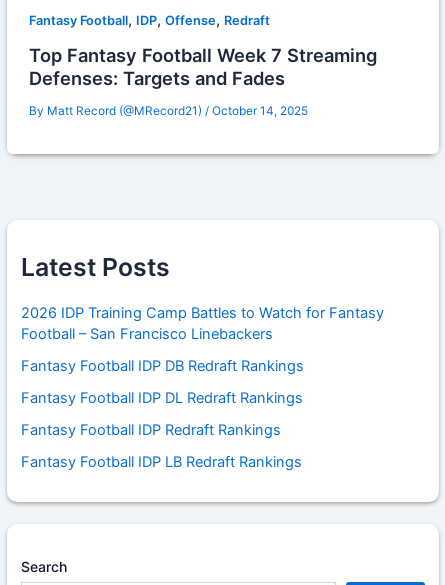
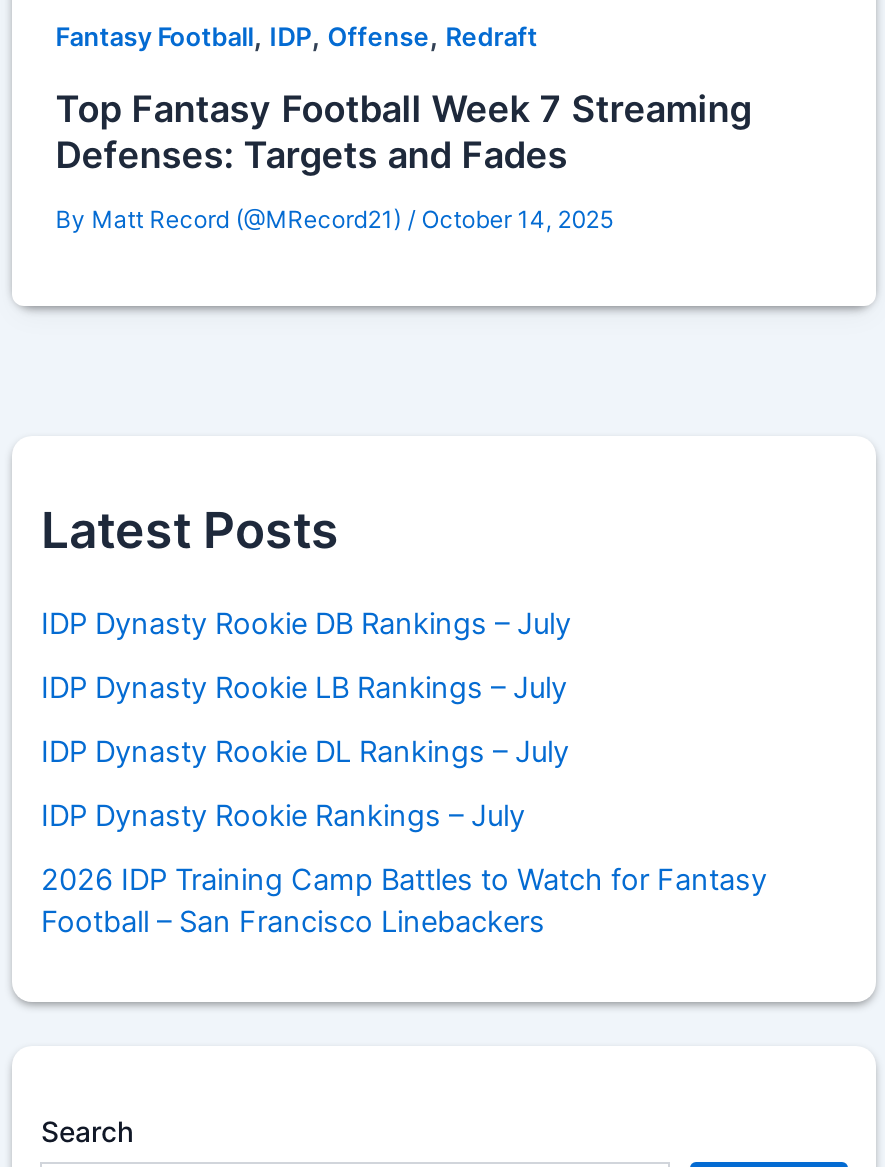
+ IDP Dynasty Rookie DB Rankings – July
+ IDP Dynasty Rookie LB Rankings – July
+ IDP Dynasty Rookie DL Rankings – July
+ IDP Dynasty Rookie Rankings – July

moved down: 2026 IDP Training Camp Battles to Watch for Fantasy | Football – San Francisco Linebackers

- Fantasy Football IDP DB Redraft Rankings
- Fantasy Football IDP DL Redraft Rankings
- Fantasy Football IDP Redraft Rankings
- Fantasy Football IDP LB Redraft Rankings
